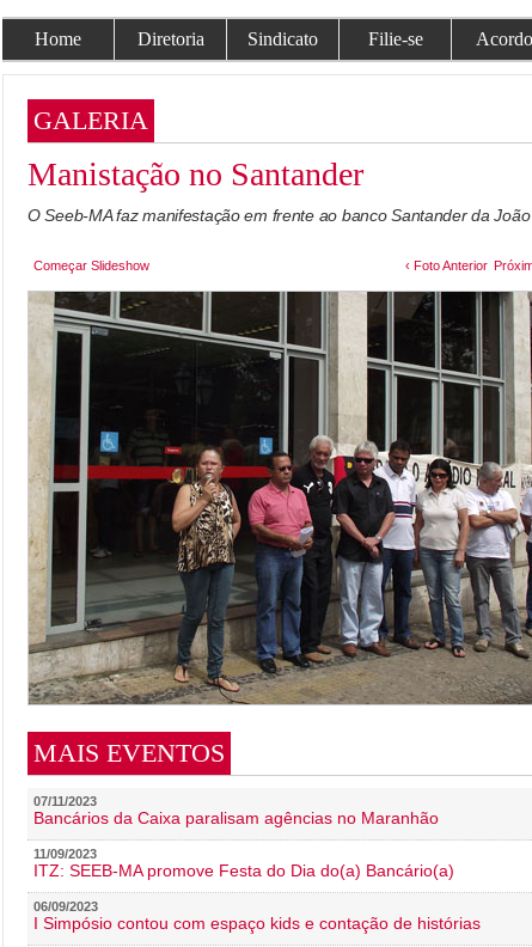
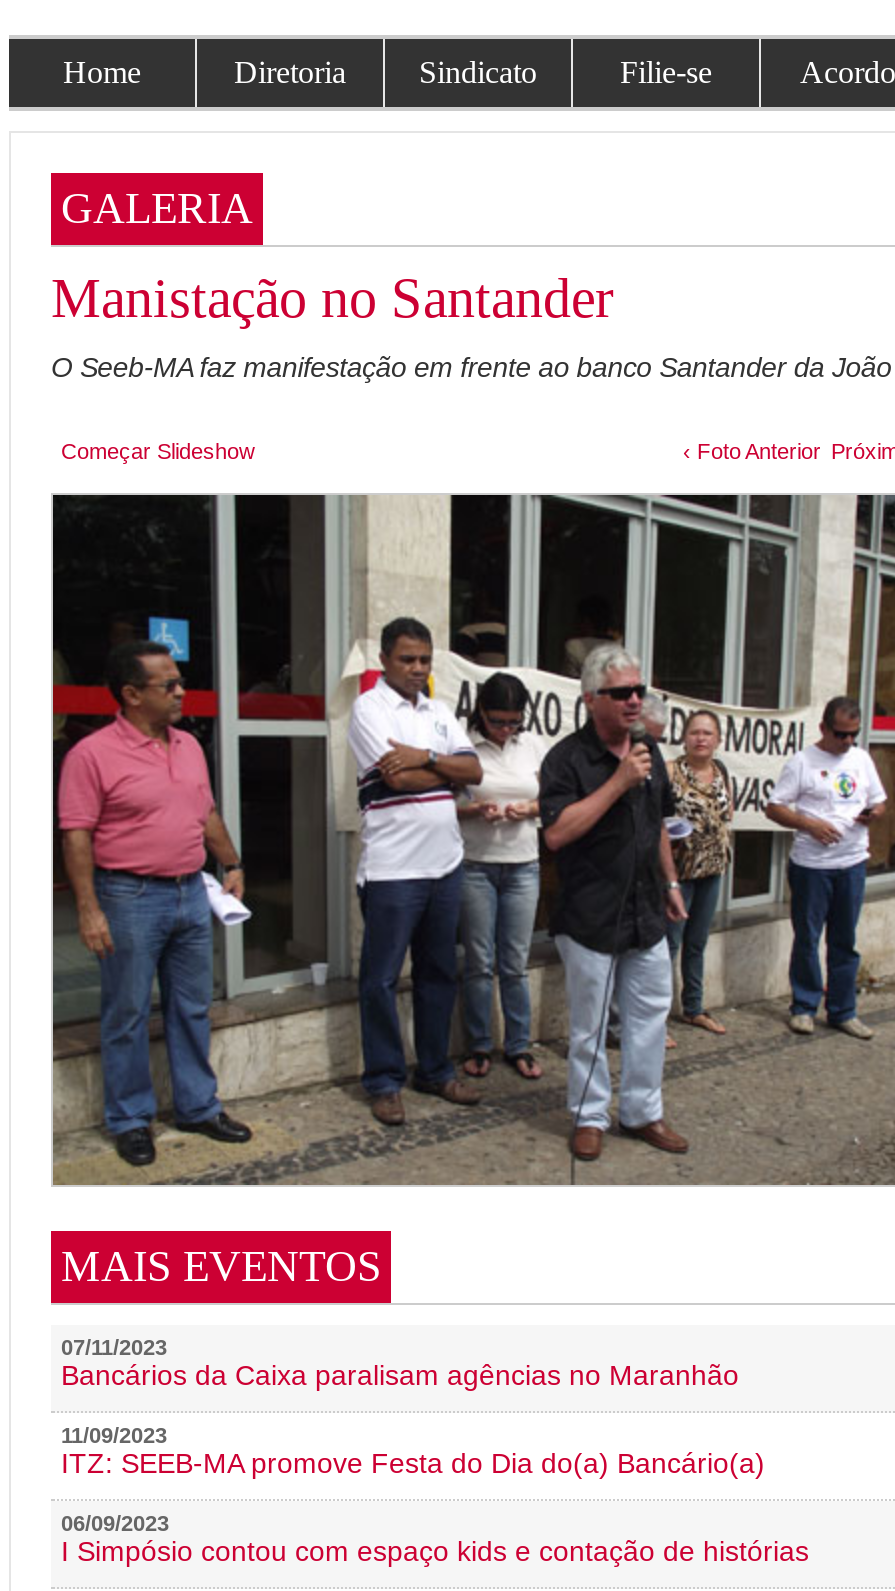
- [image]
+ [image]
